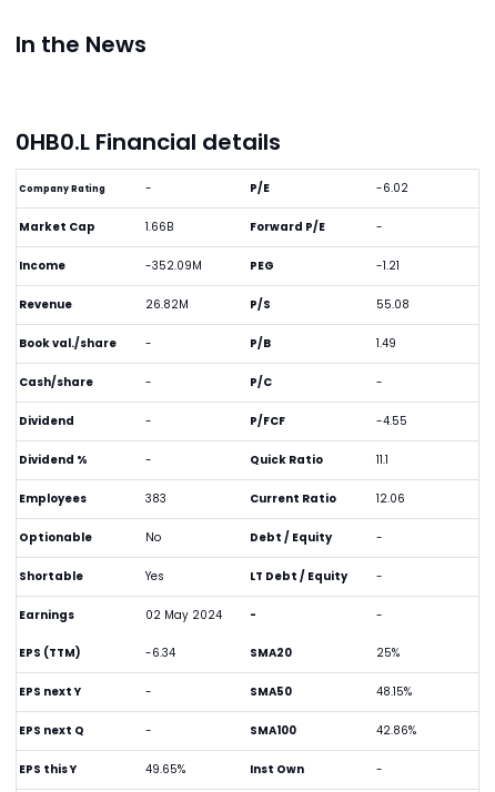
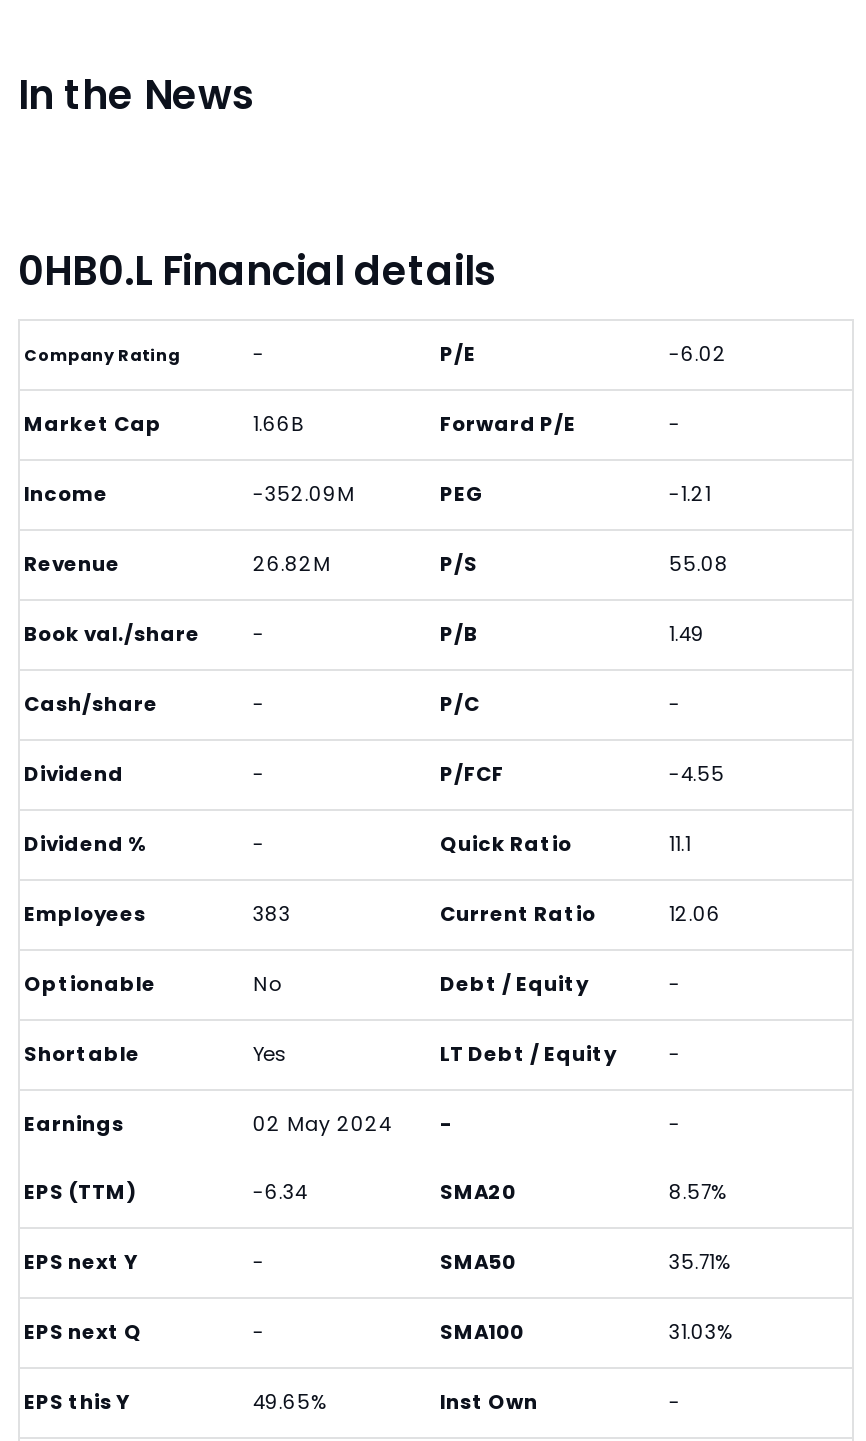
- 25%
+ 8.57%

- 48.15%
+ 35.71%

- 42.86%
+ 31.03%
